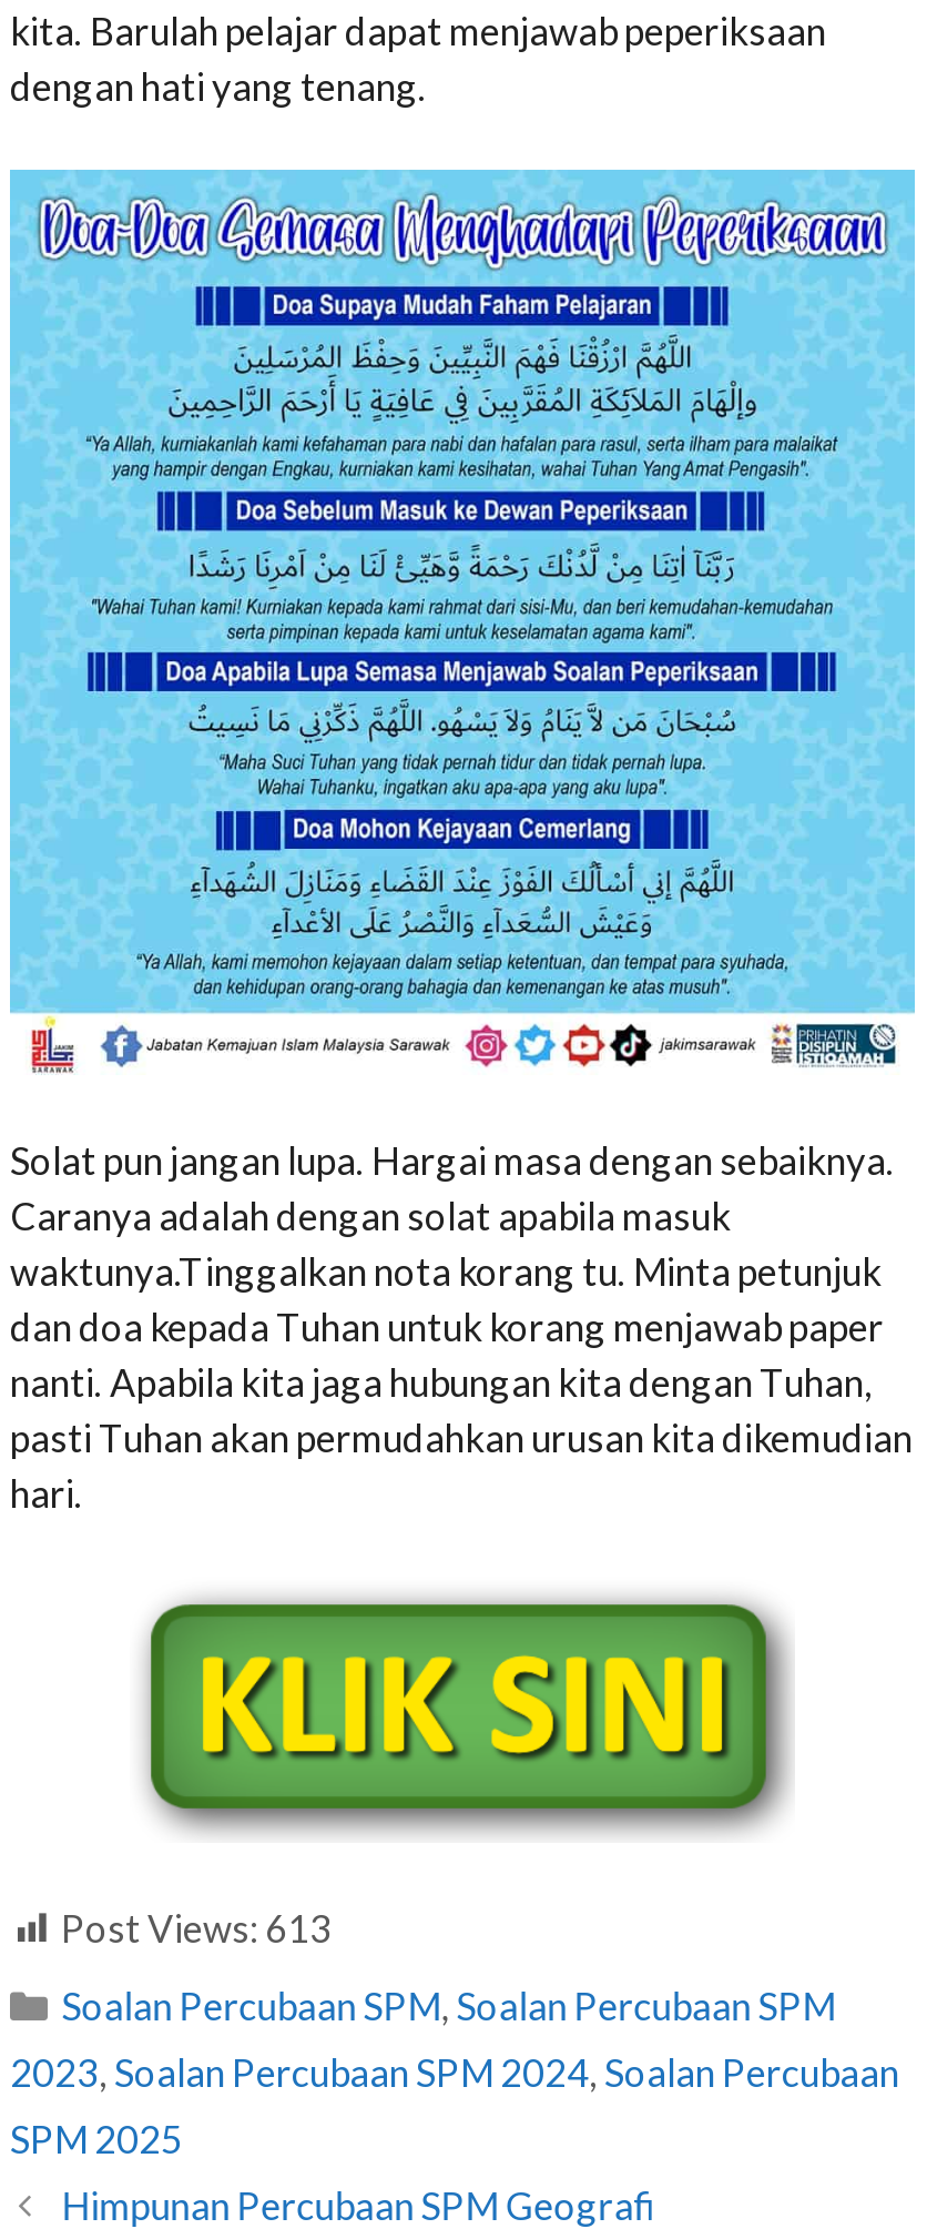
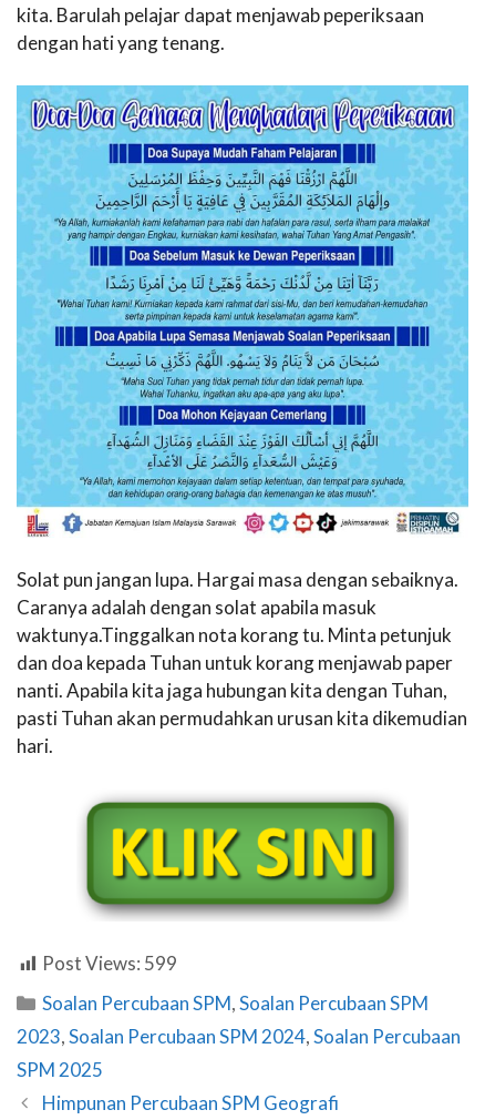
- Post Views: 613
+ Post Views: 599
